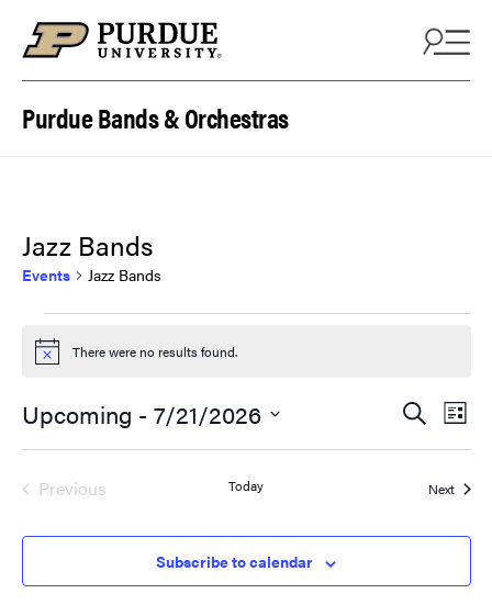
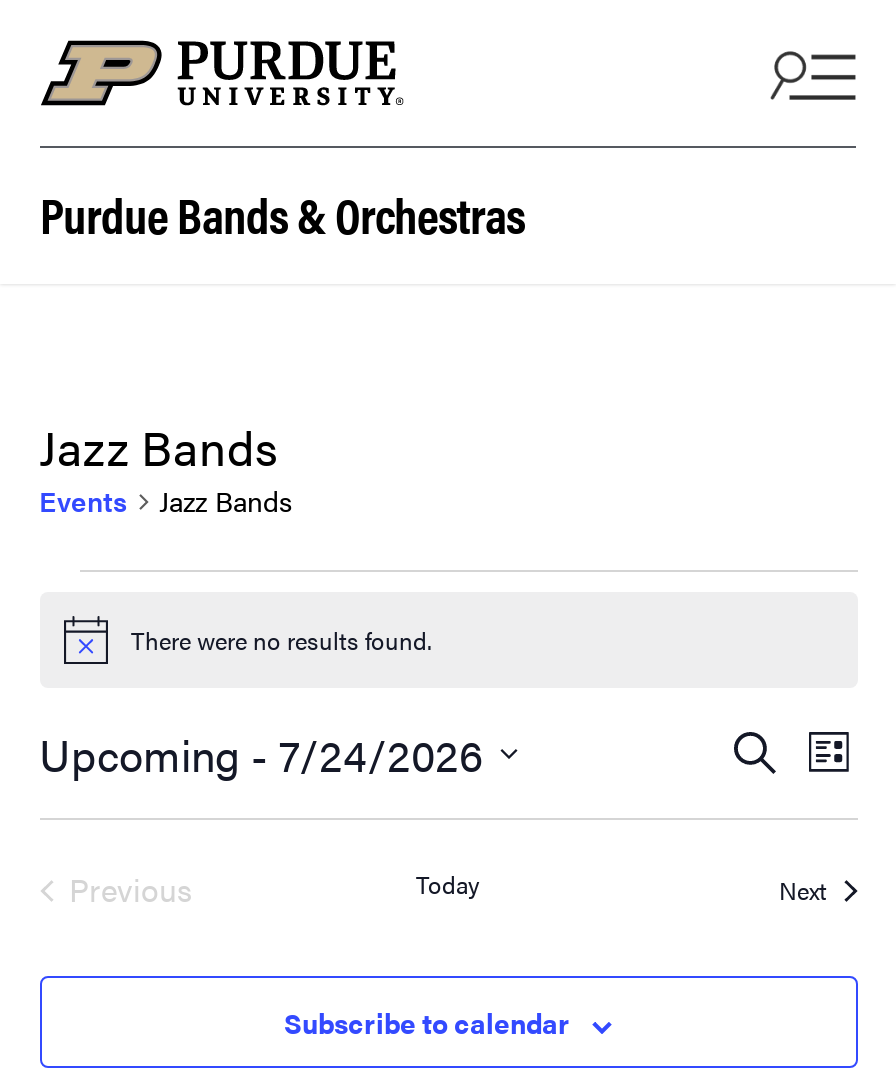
- Upcoming - 7/21/2026
+ Upcoming - 7/24/2026
